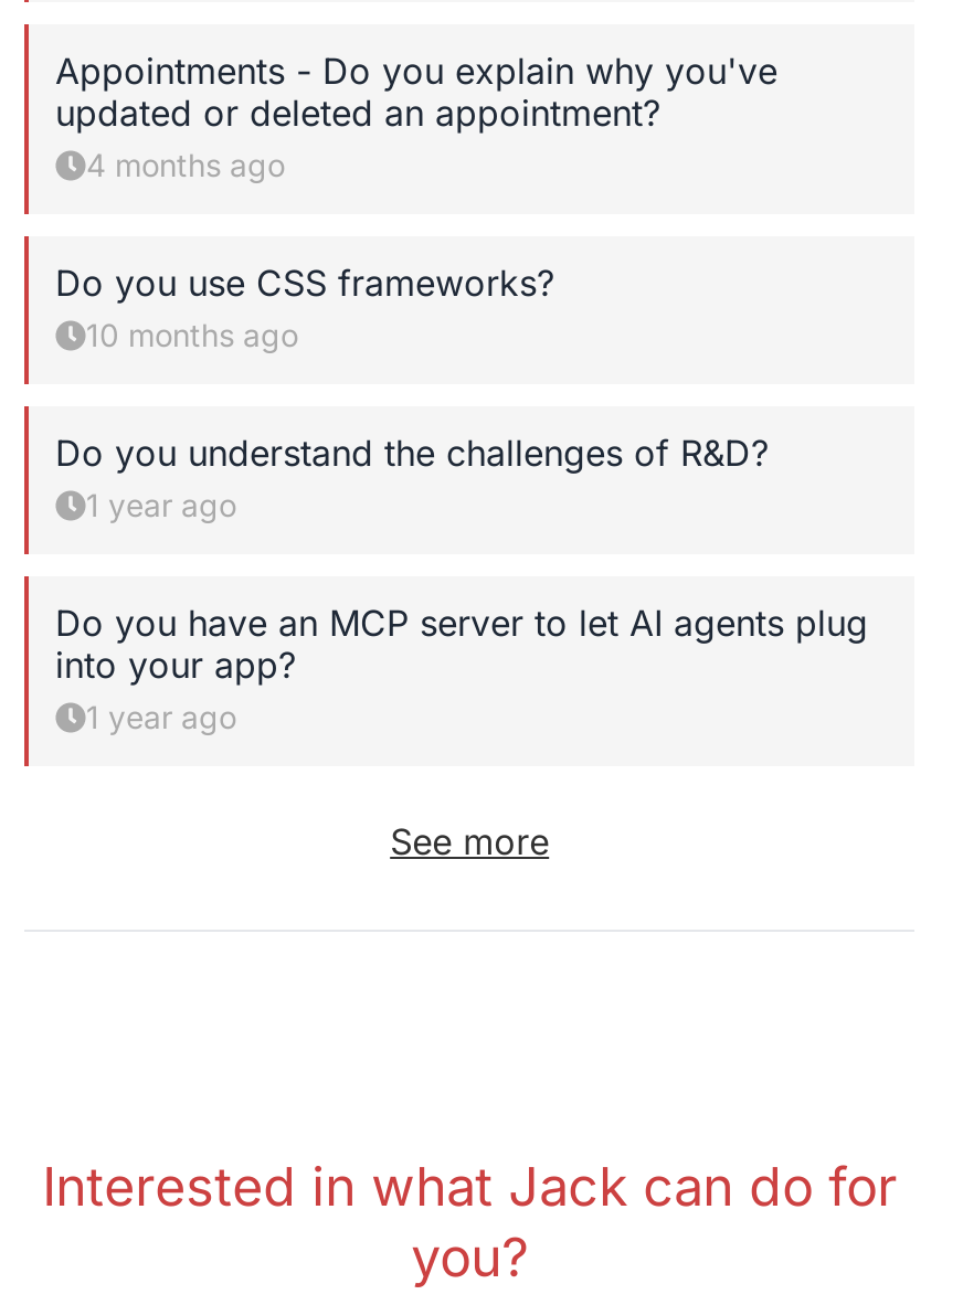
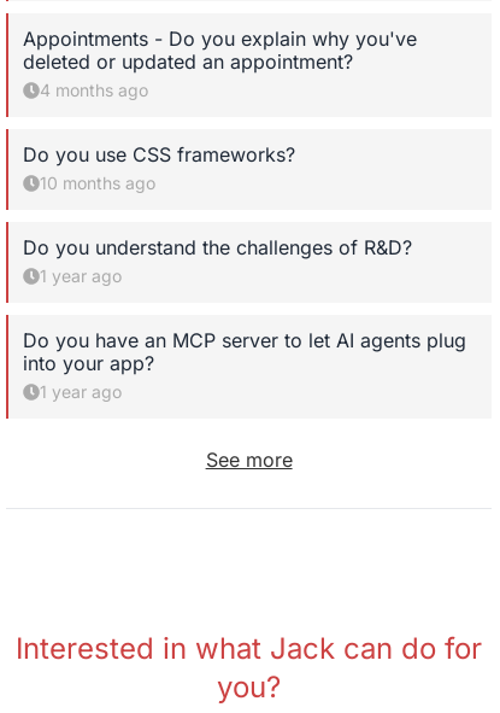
- updated or deleted an appointment?
+ deleted or updated an appointment?
